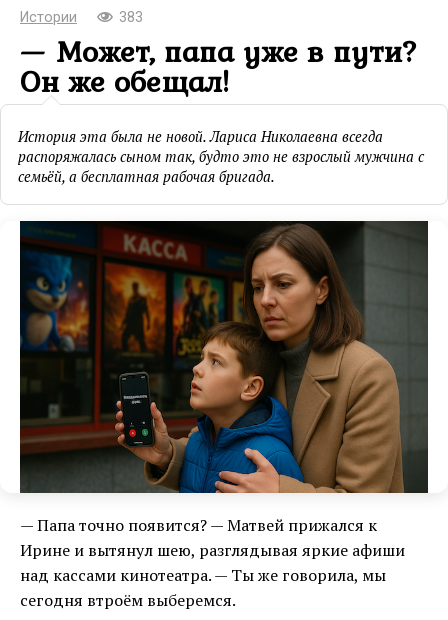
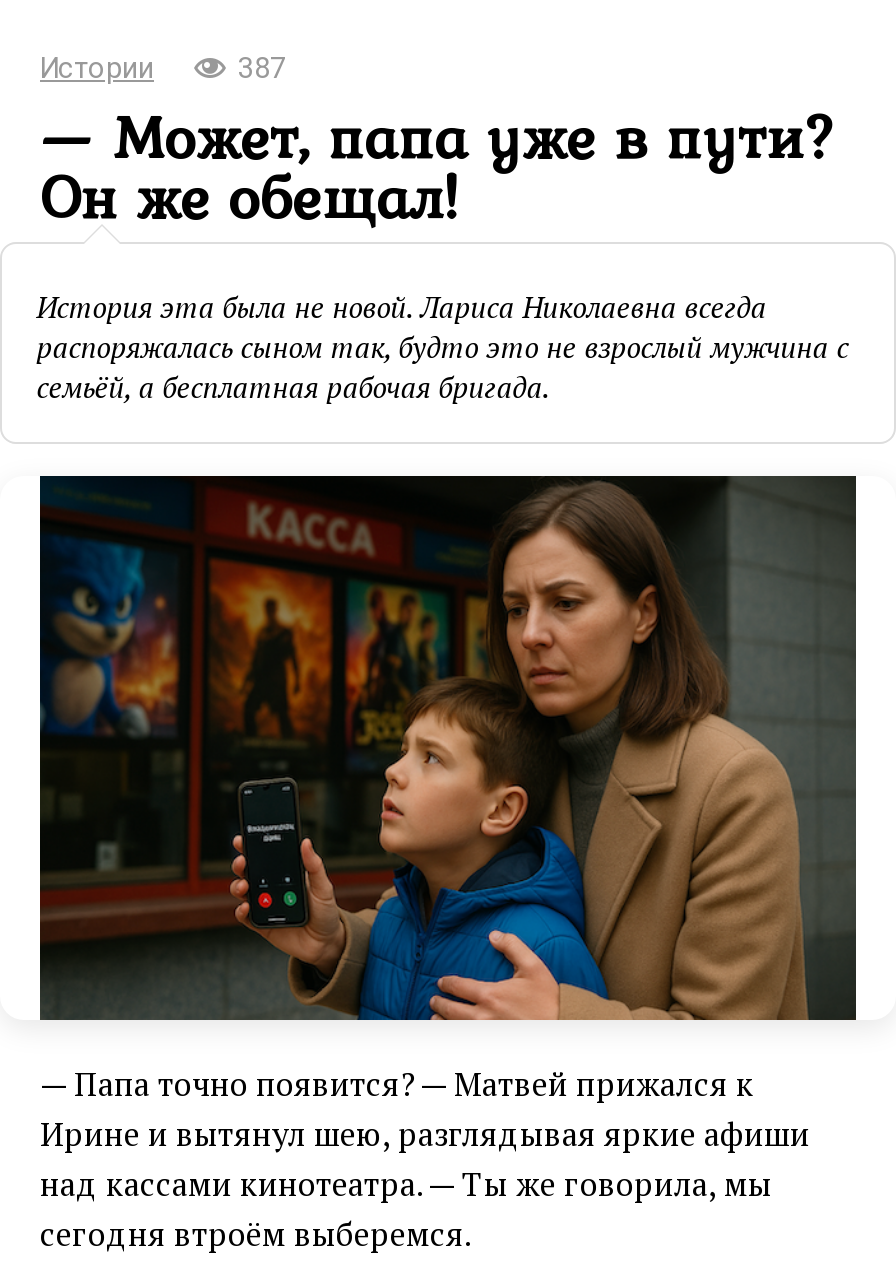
- 383
+ 387
